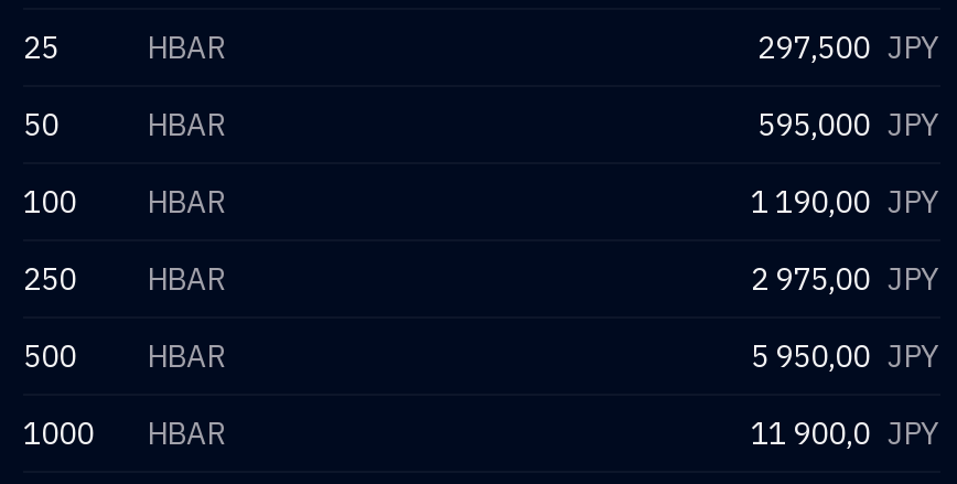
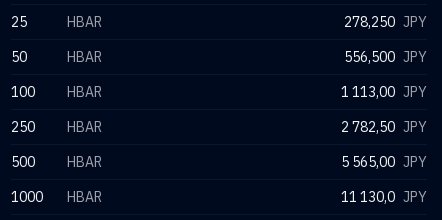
- 297,500 JPY
+ 278,250 JPY

- 595,000 JPY
+ 556,500 JPY

- 1 190,00 JPY
+ 1 113,00 JPY

- 2 975,00 JPY
+ 2 782,50 JPY

- 5 950,00 JPY
+ 5 565,00 JPY

- 11 900,0 JPY
+ 11 130,0 JPY
